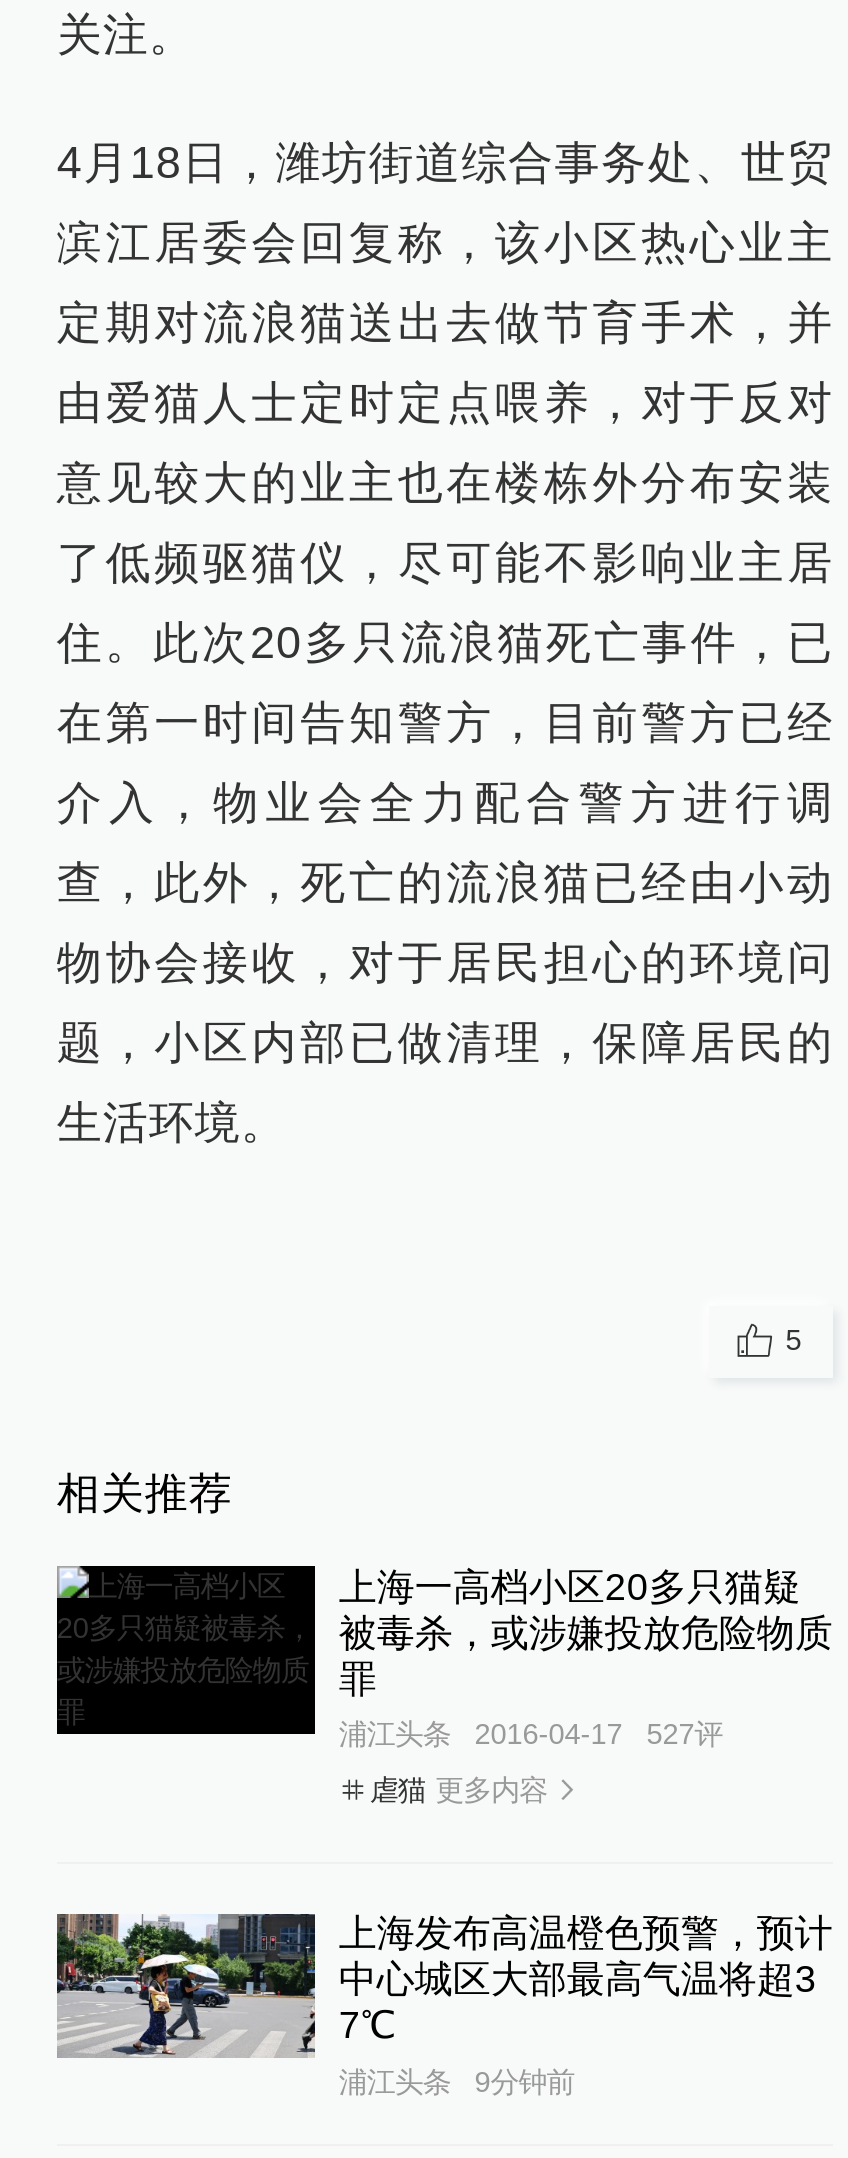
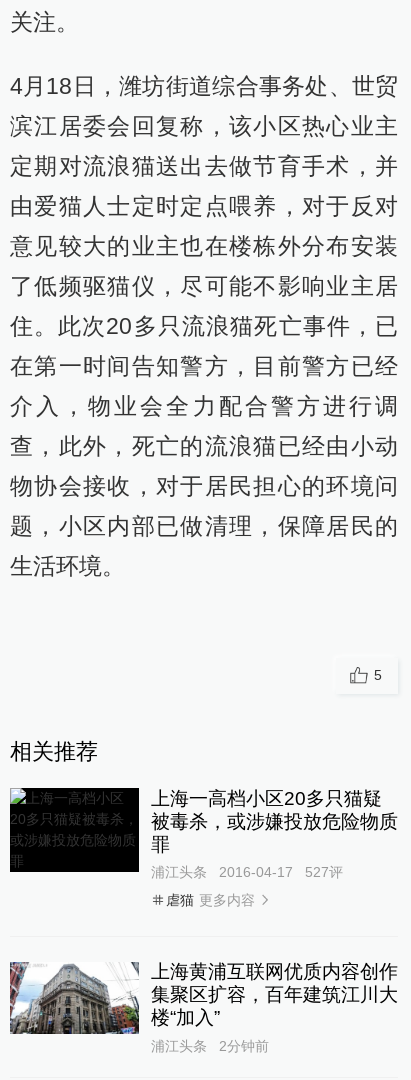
- [image]
- 上海发布高温橙色预警，预计
- 中心城区大部最高气温将超3
- 7℃
+ [image]
+ 上海黄浦互联网优质内容创作
+ 集聚区扩容，百年建筑江川大
+ 楼“加入”

- 浦江头条 9分钟前
+ 浦江头条 2分钟前
